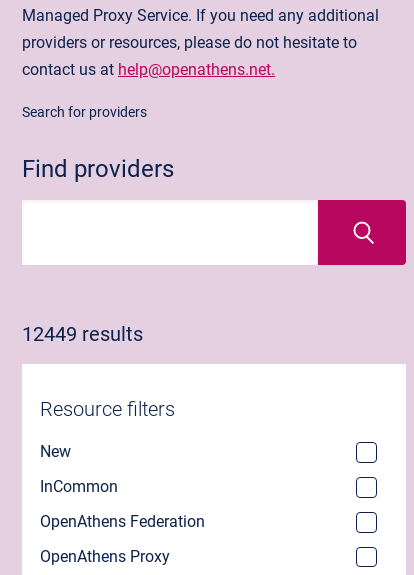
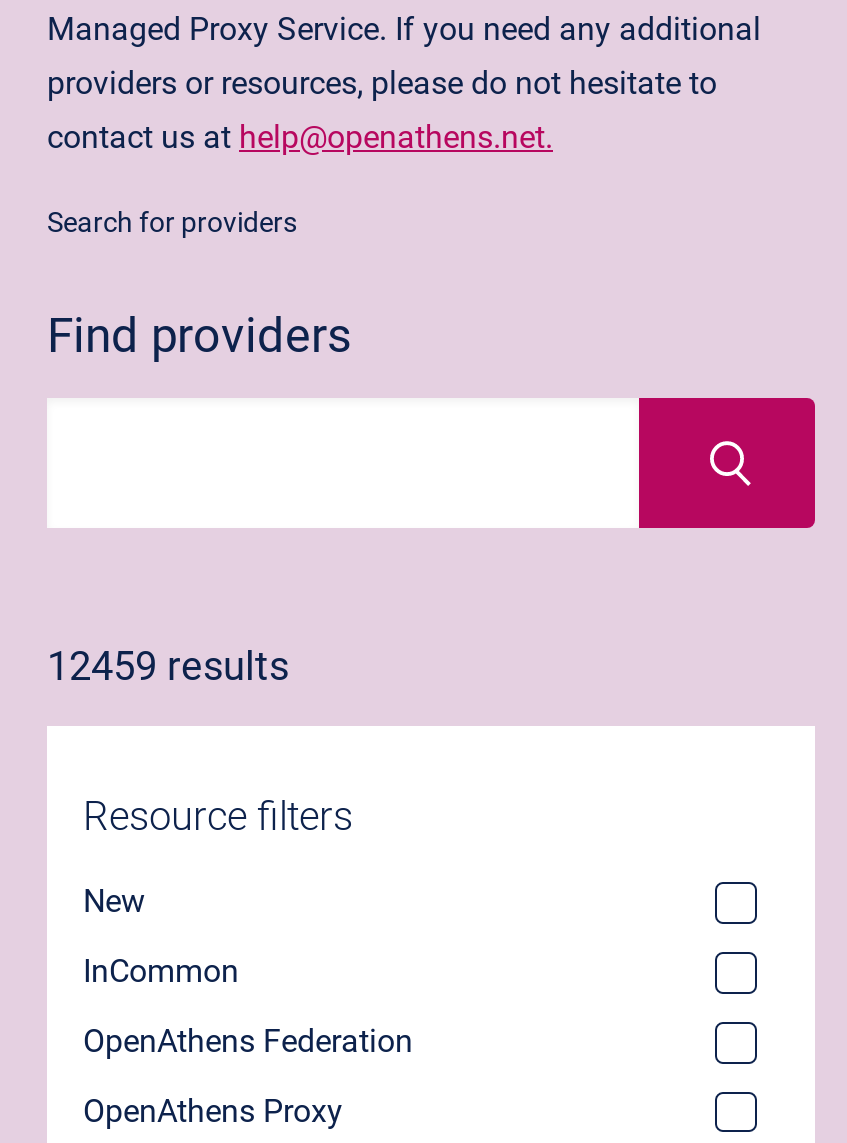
- 12449 results
+ 12459 results
